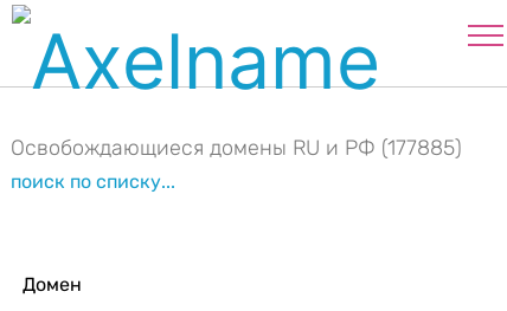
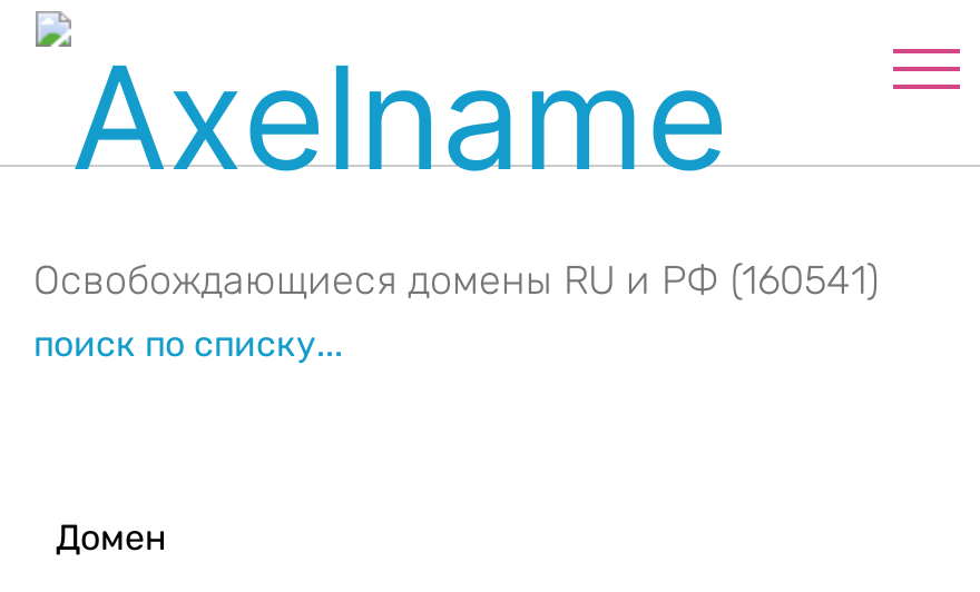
- Освобождающиеся домены RU и РФ (177885)
+ Освобождающиеся домены RU и РФ (160541)
